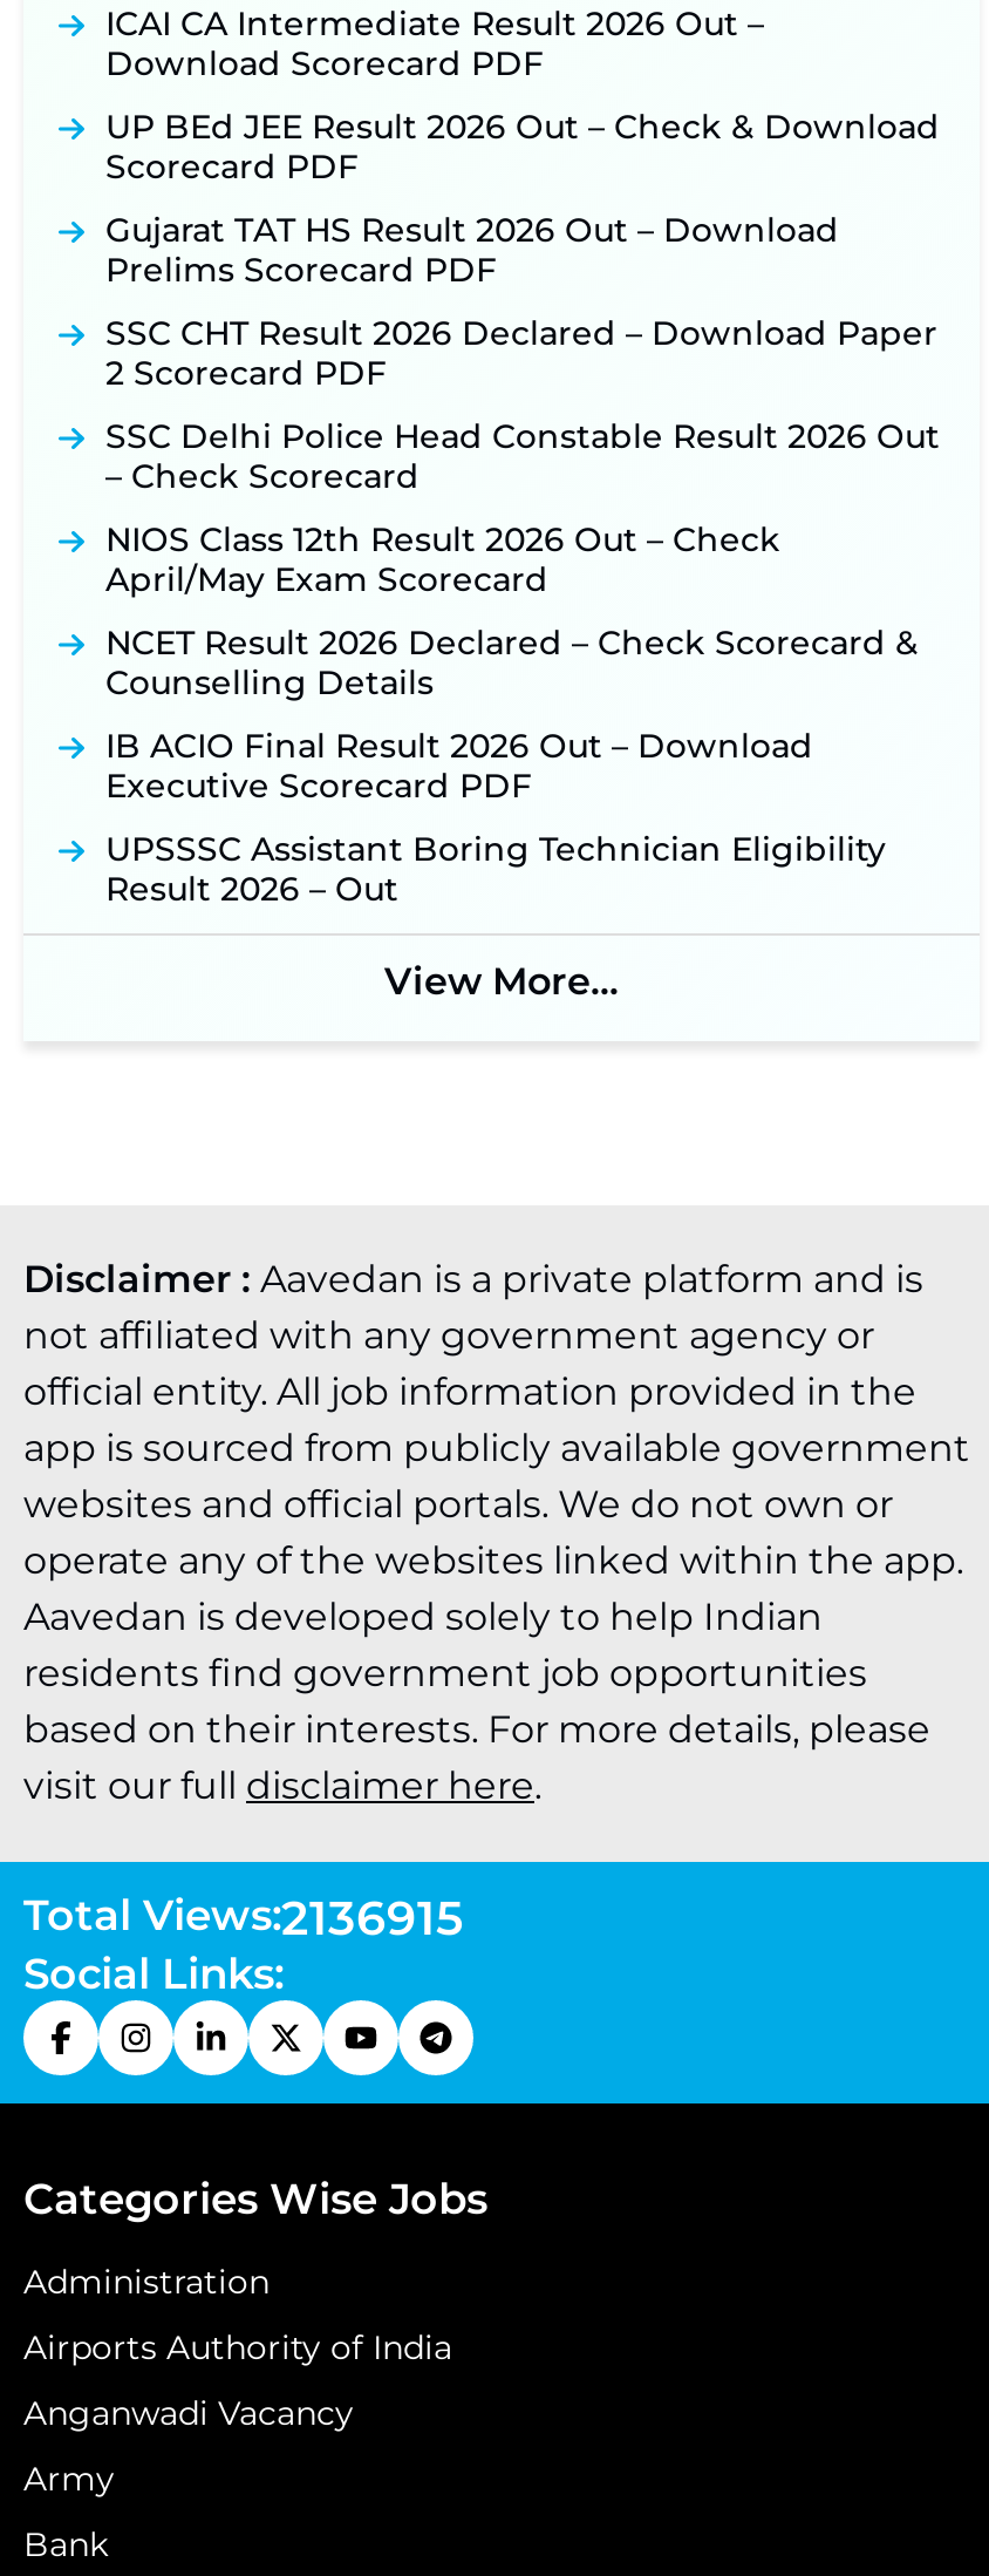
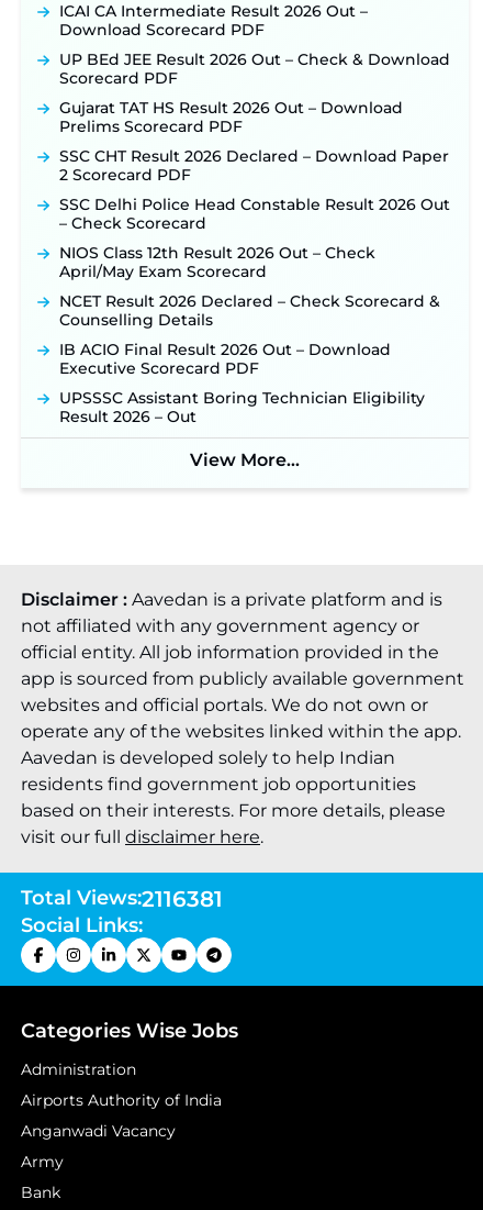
- Total Views:2136915
+ Total Views:2116381
